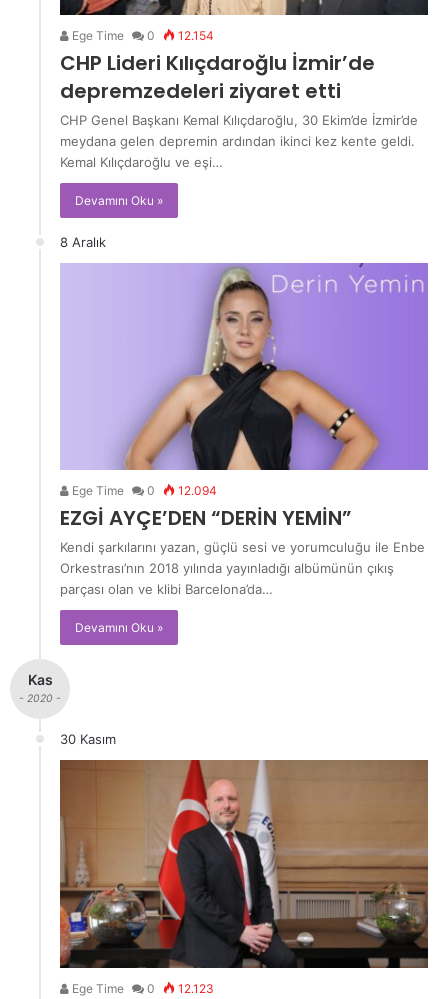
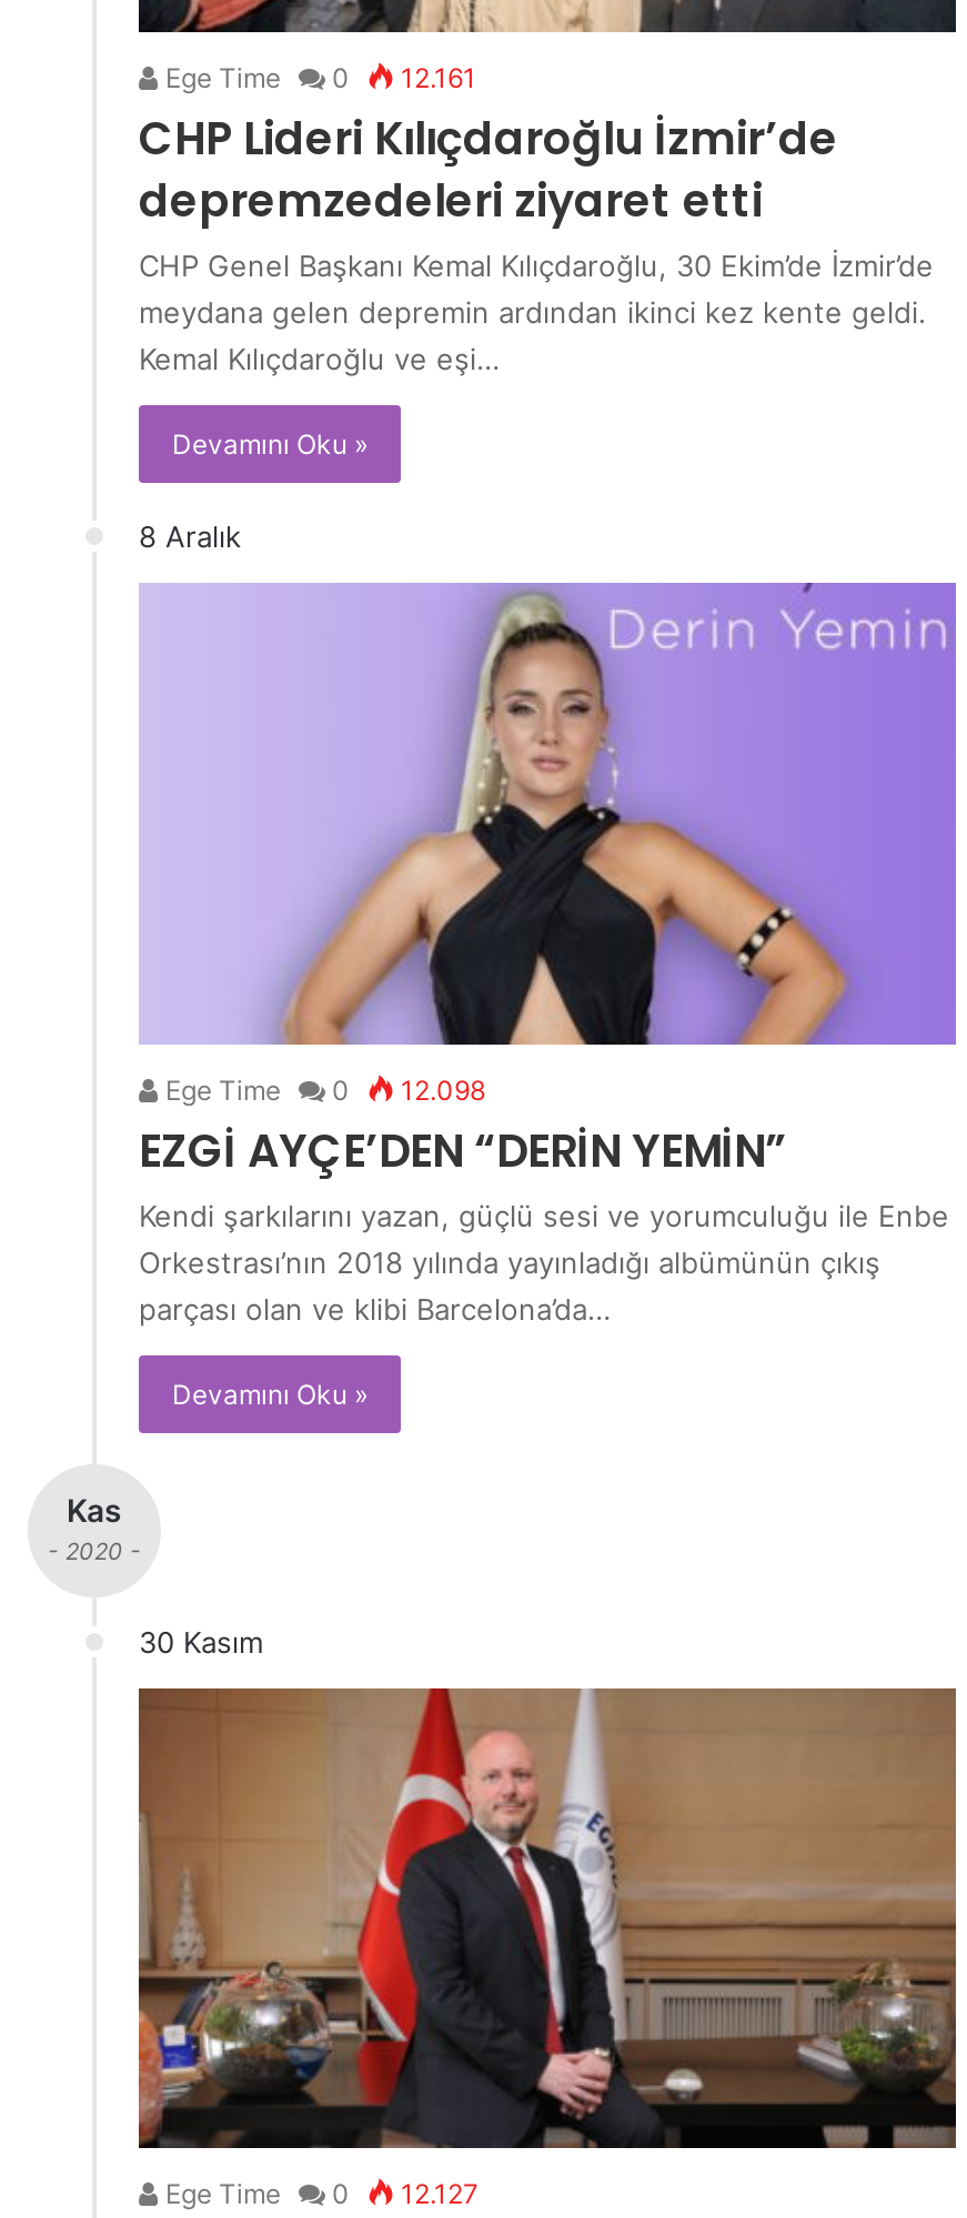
- Ege Time 0 12.154
+ Ege Time 0 12.161

- Ege Time 0 12.094
+ Ege Time 0 12.098

- Ege Time 0 12.123
+ Ege Time 0 12.127
